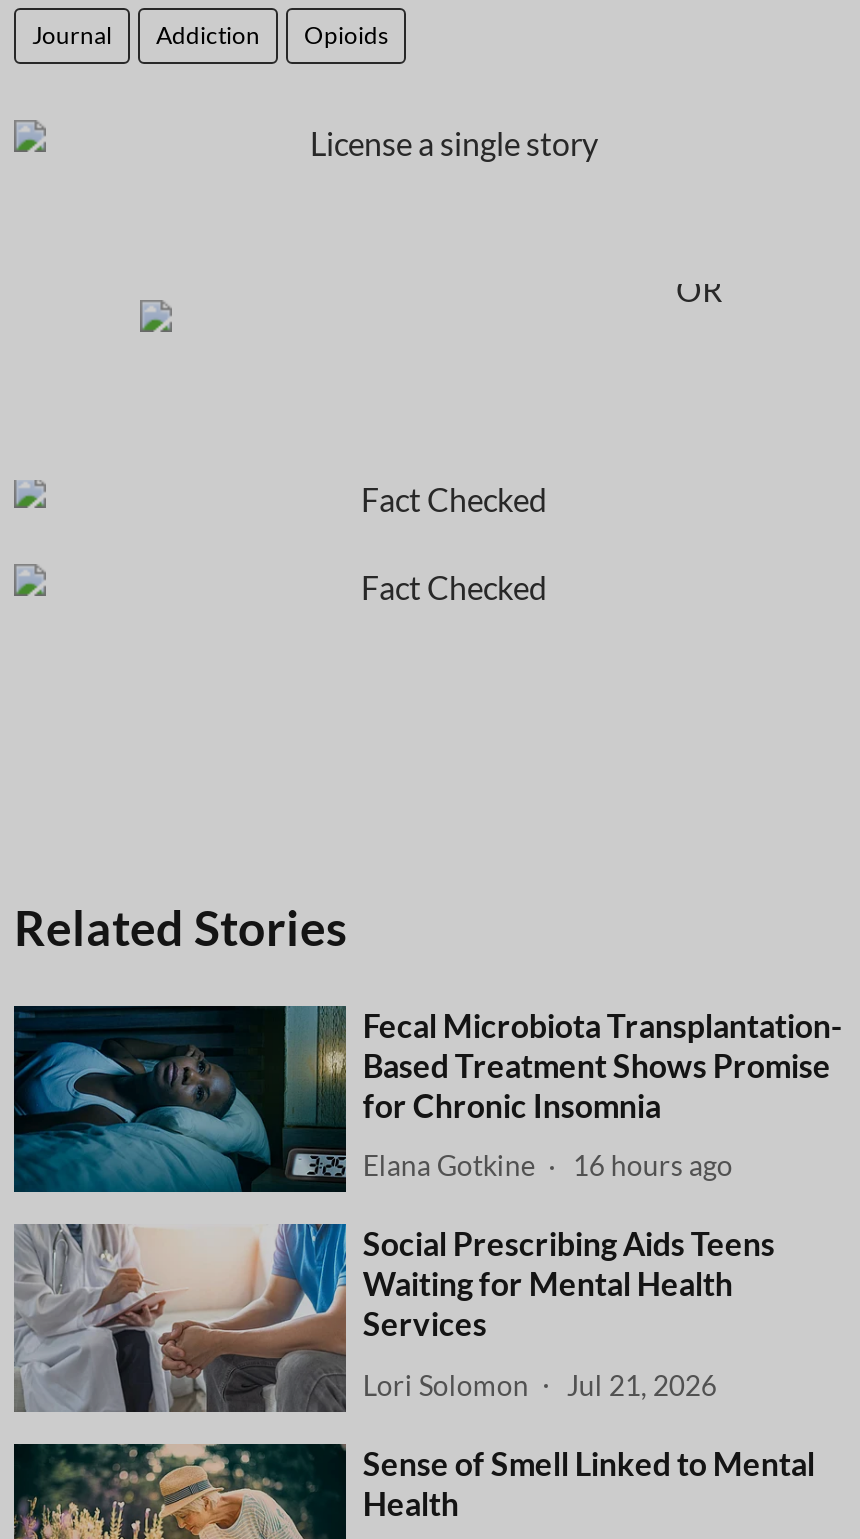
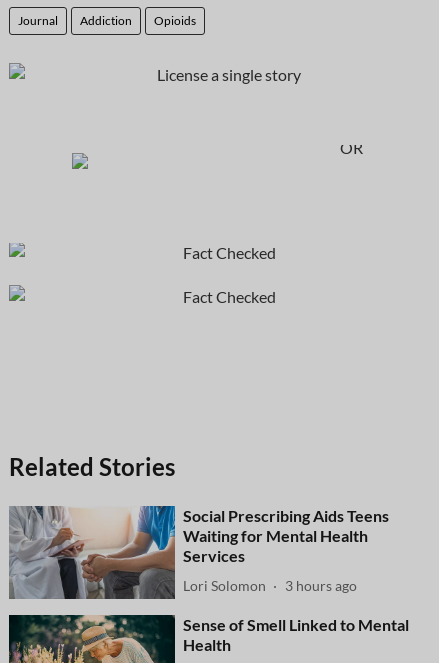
- [image]
- Fecal Microbiota Transplantation-
- Based Treatment Shows Promise
- for Chronic Insomnia
- Elana Gotkine
- 16 hours ago

- Lori Solomon Jul 21, 2026
+ Lori Solomon 3 hours ago
